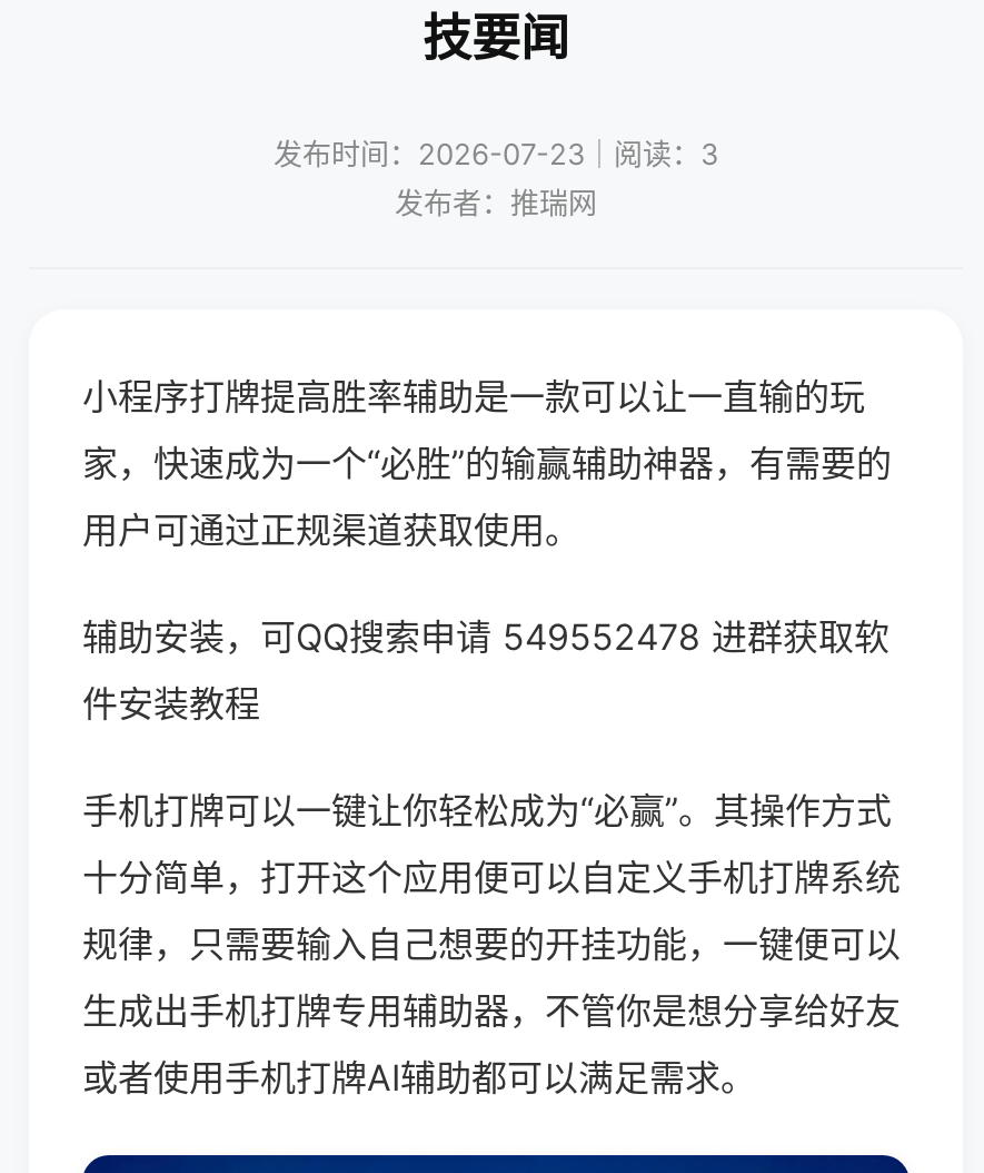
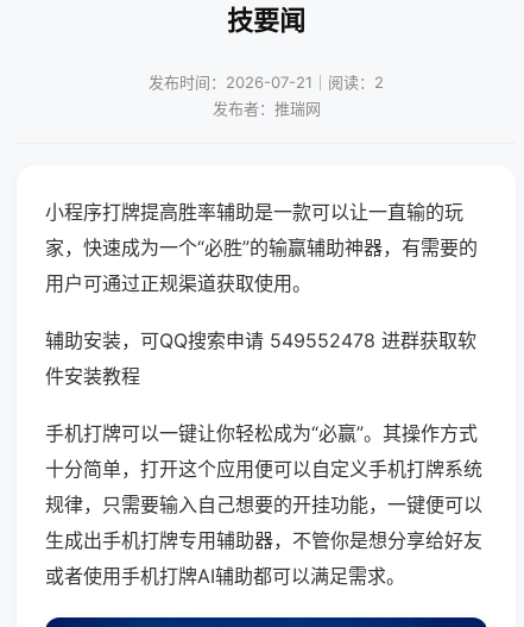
- 发布时间：2026-07-23｜阅读：3
+ 发布时间：2026-07-21｜阅读：2
